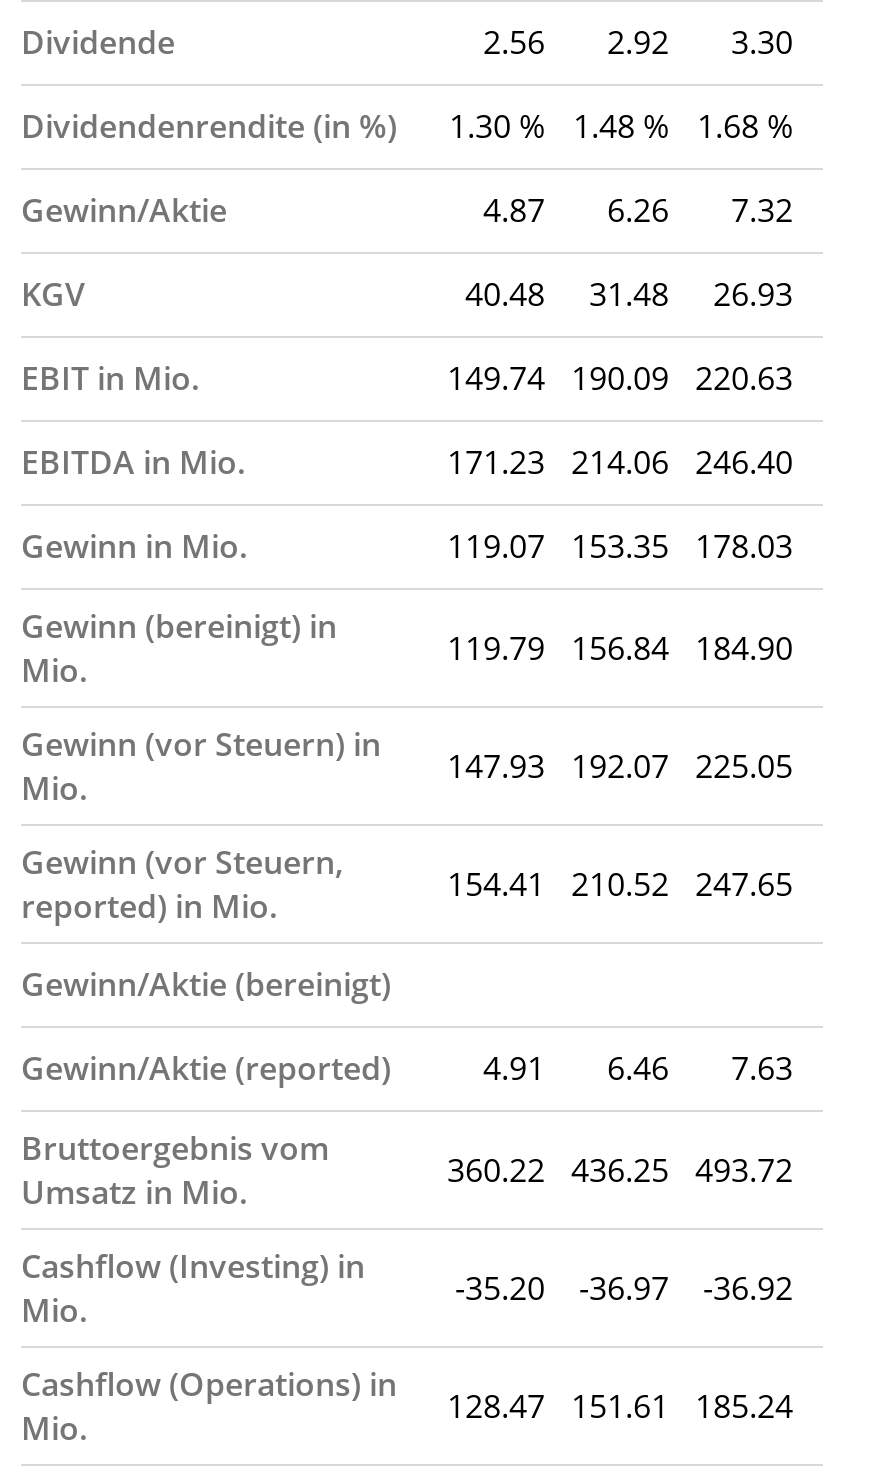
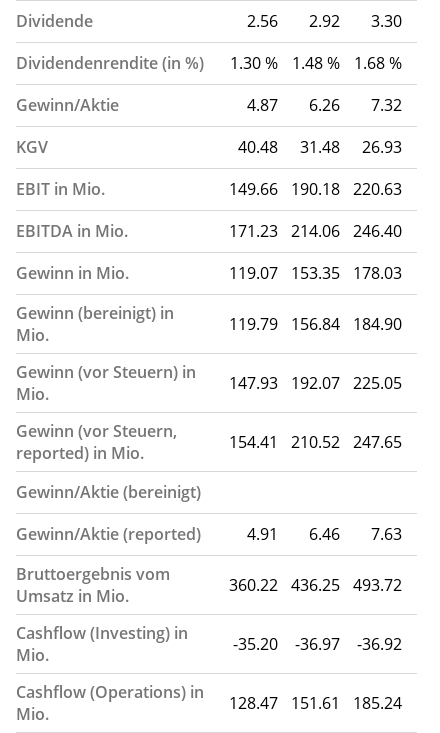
- 149.74 190.09 220.63
+ 149.66 190.18 220.63
